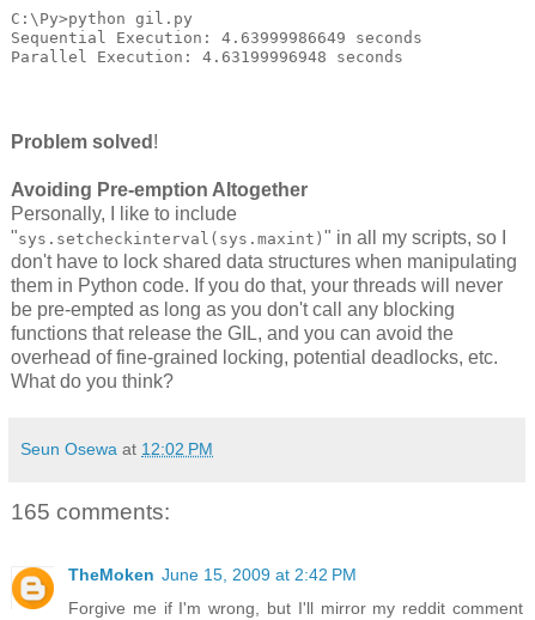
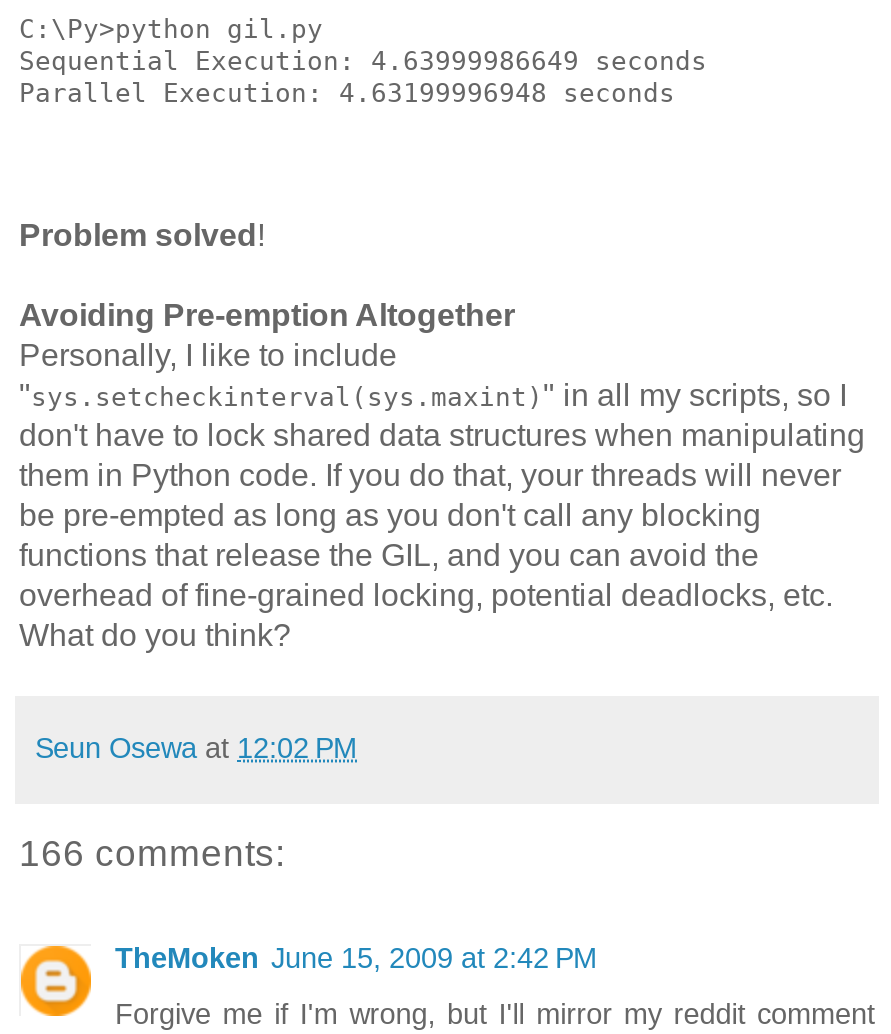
- 165 comments:
+ 166 comments:
